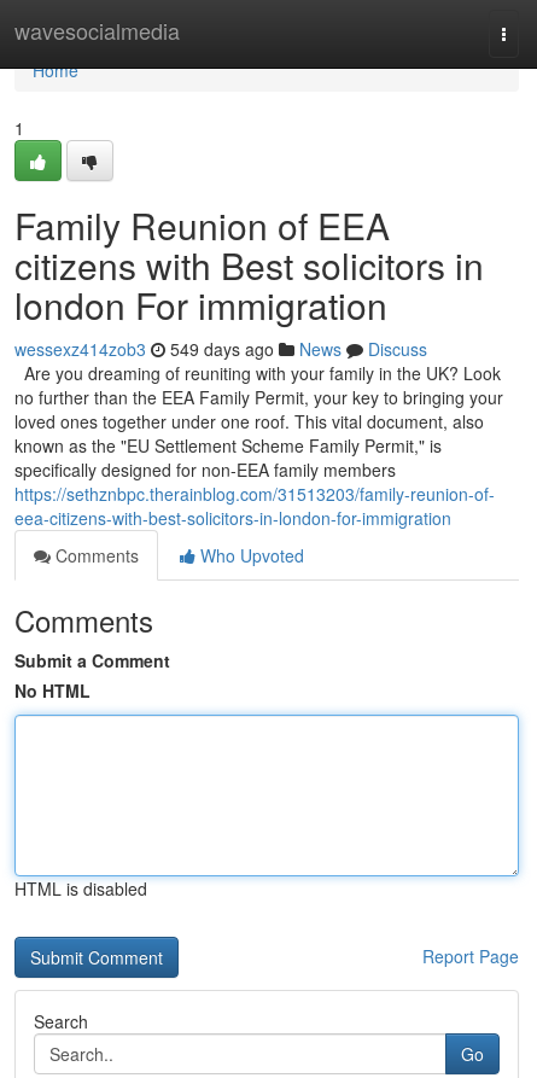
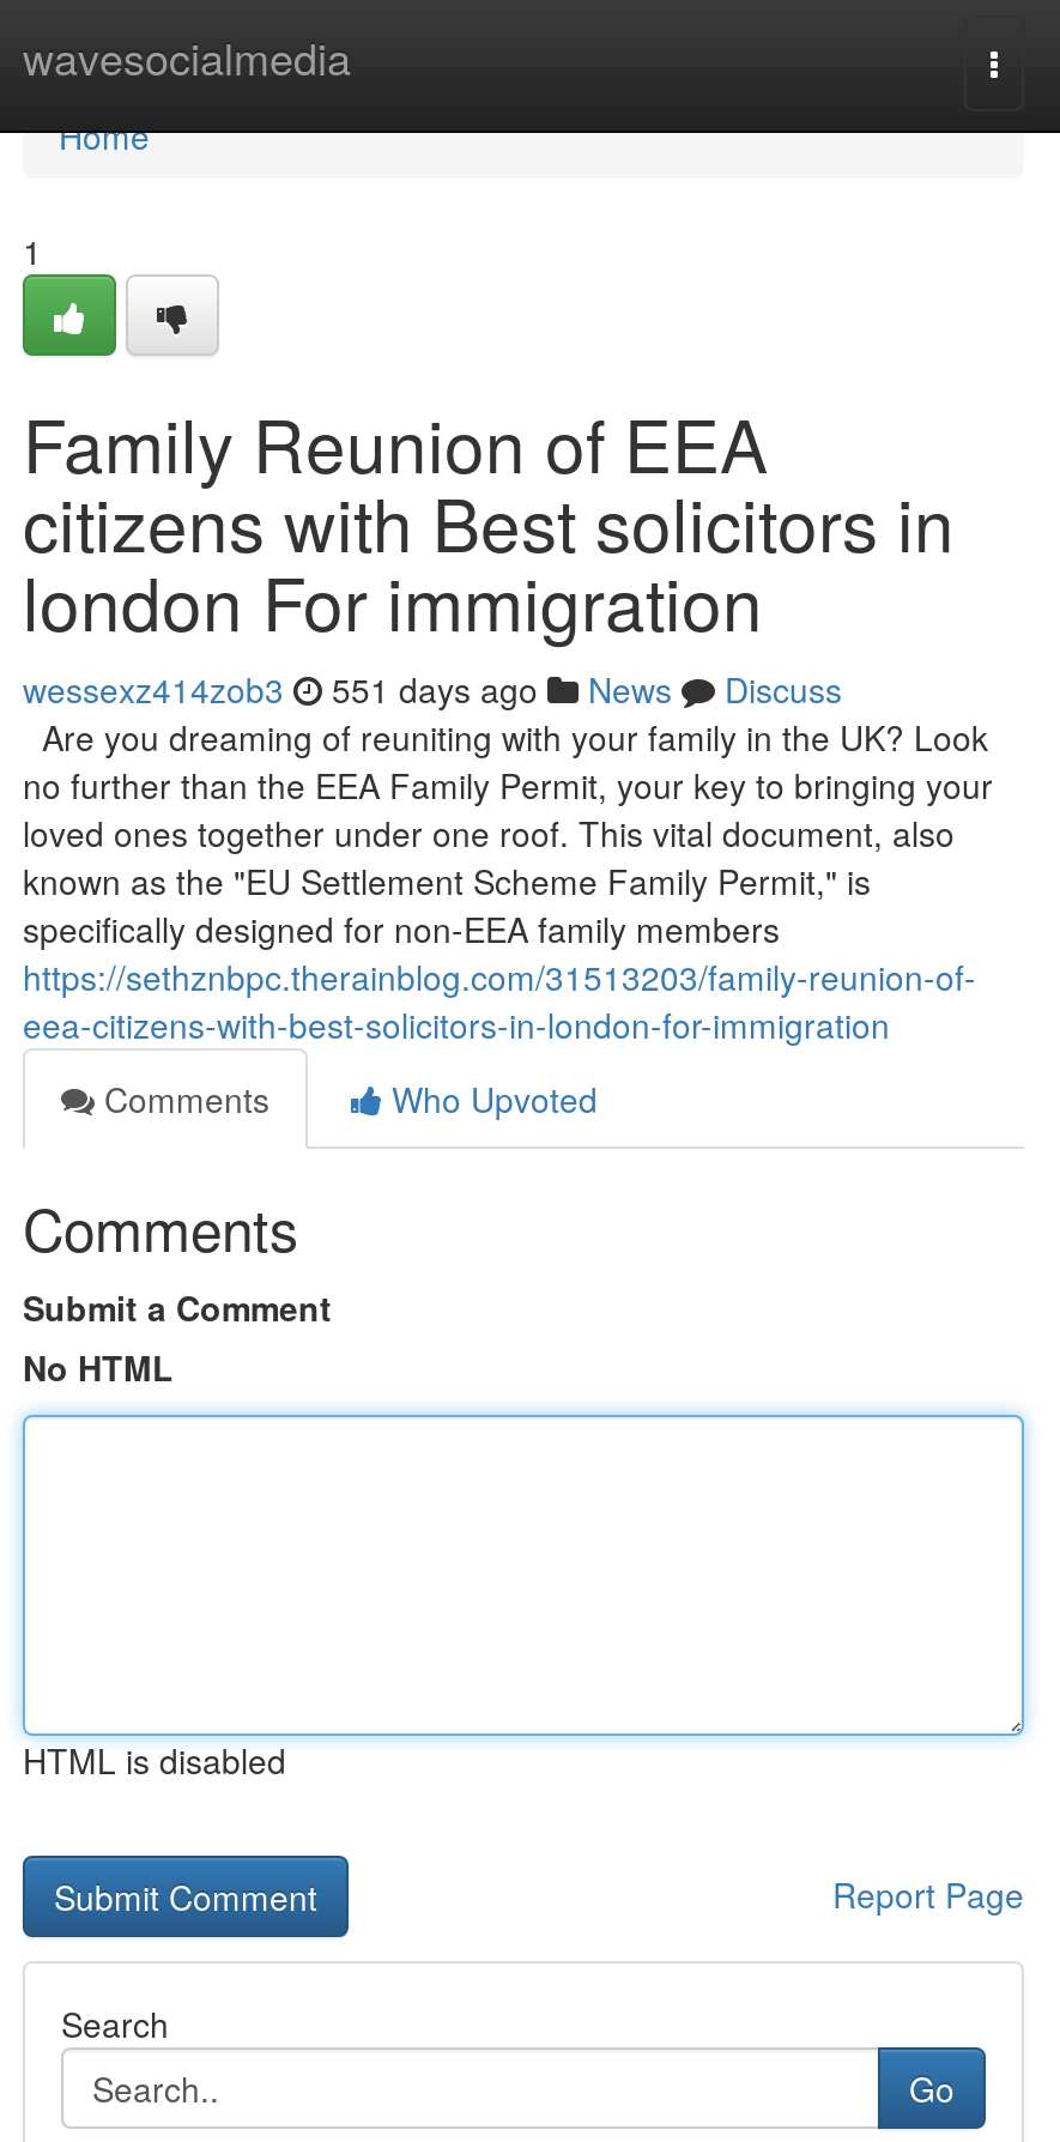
- wessexz414zob3 549 days ago News Discuss
+ wessexz414zob3 551 days ago News Discuss
